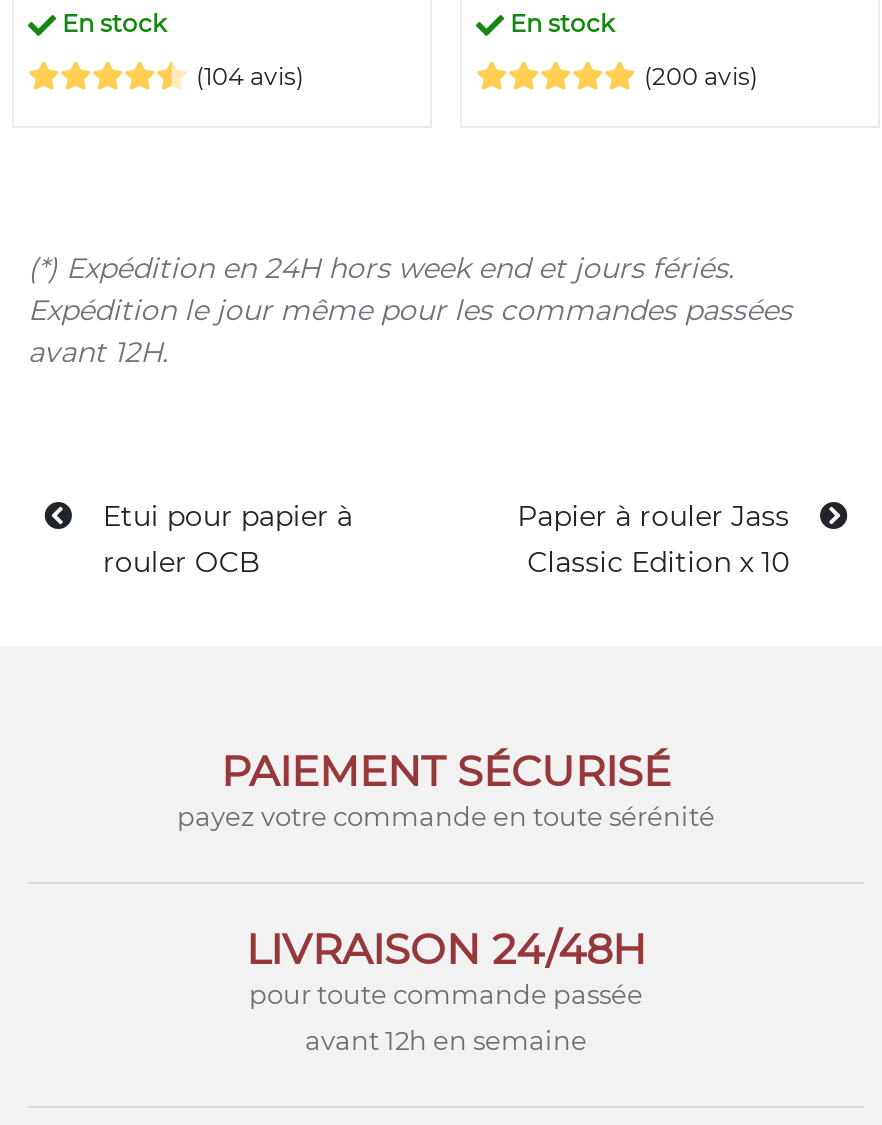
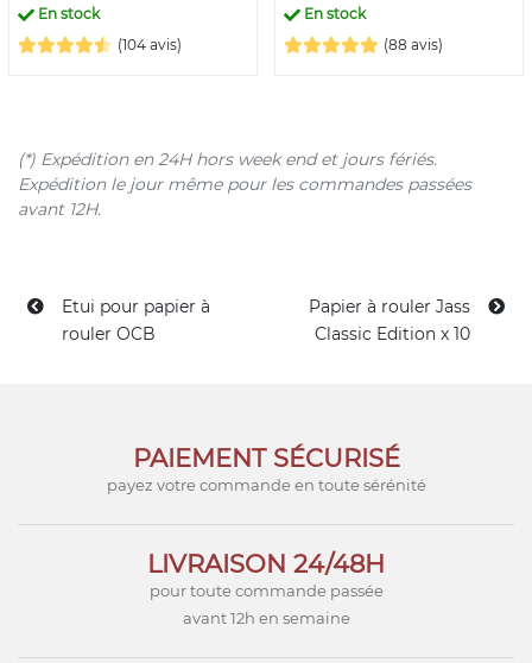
- (200 avis)
+ (88 avis)
